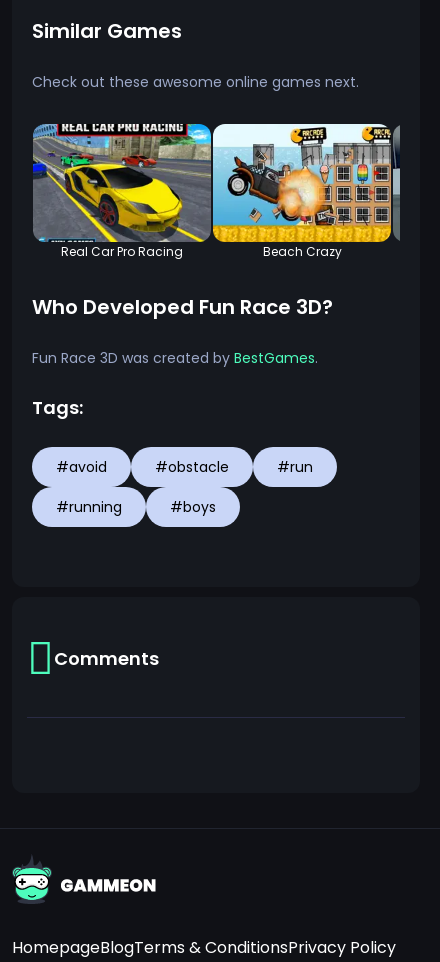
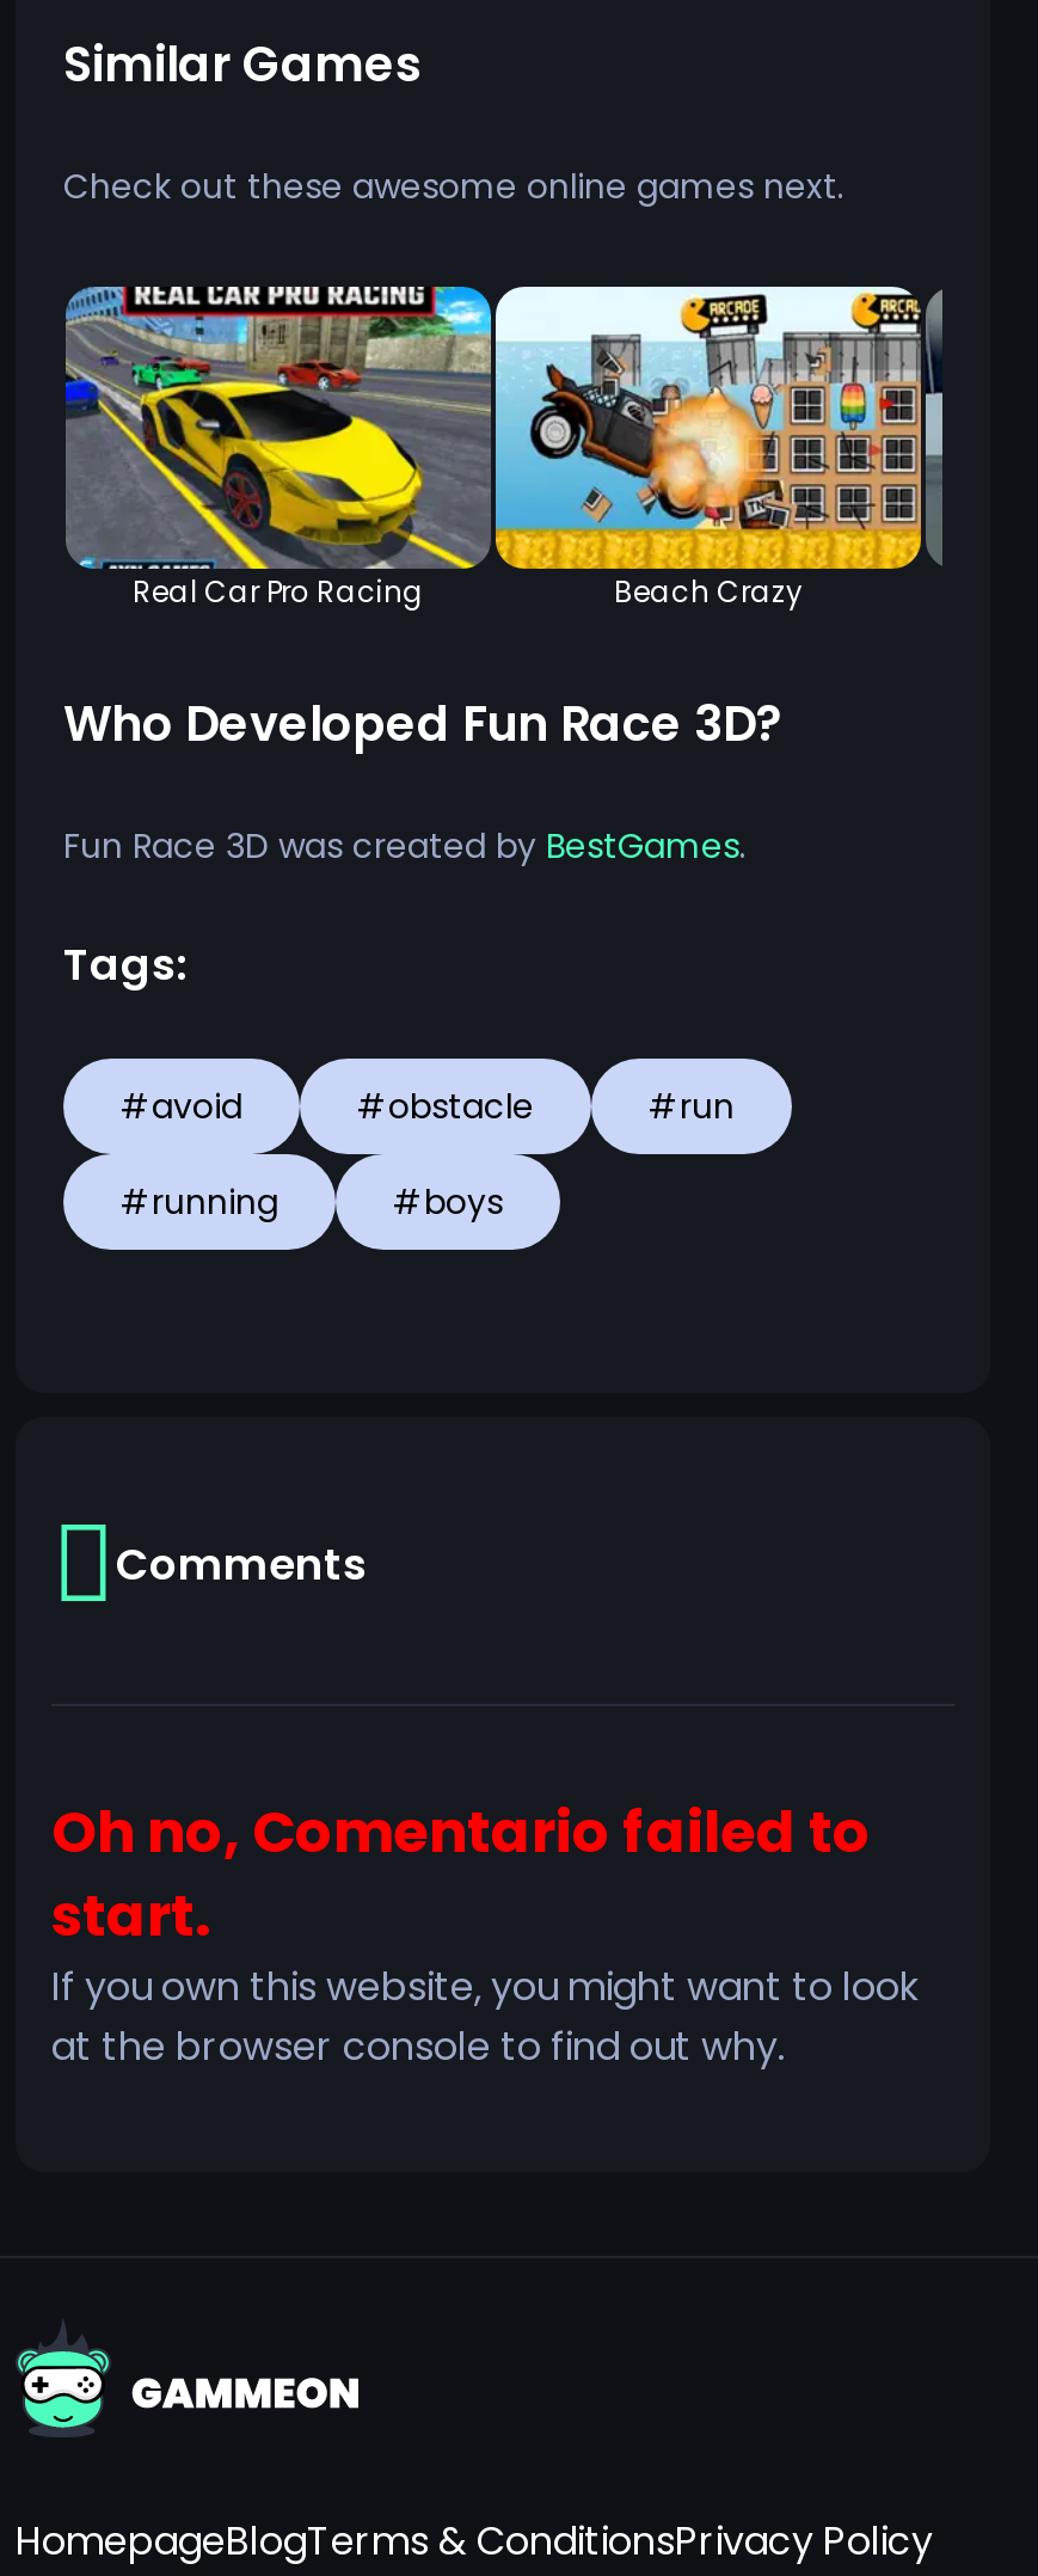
+ Oh no, Comentario failed to
+ start.
+ If you own this website, you might want to look
+ at the browser console to find out why.
